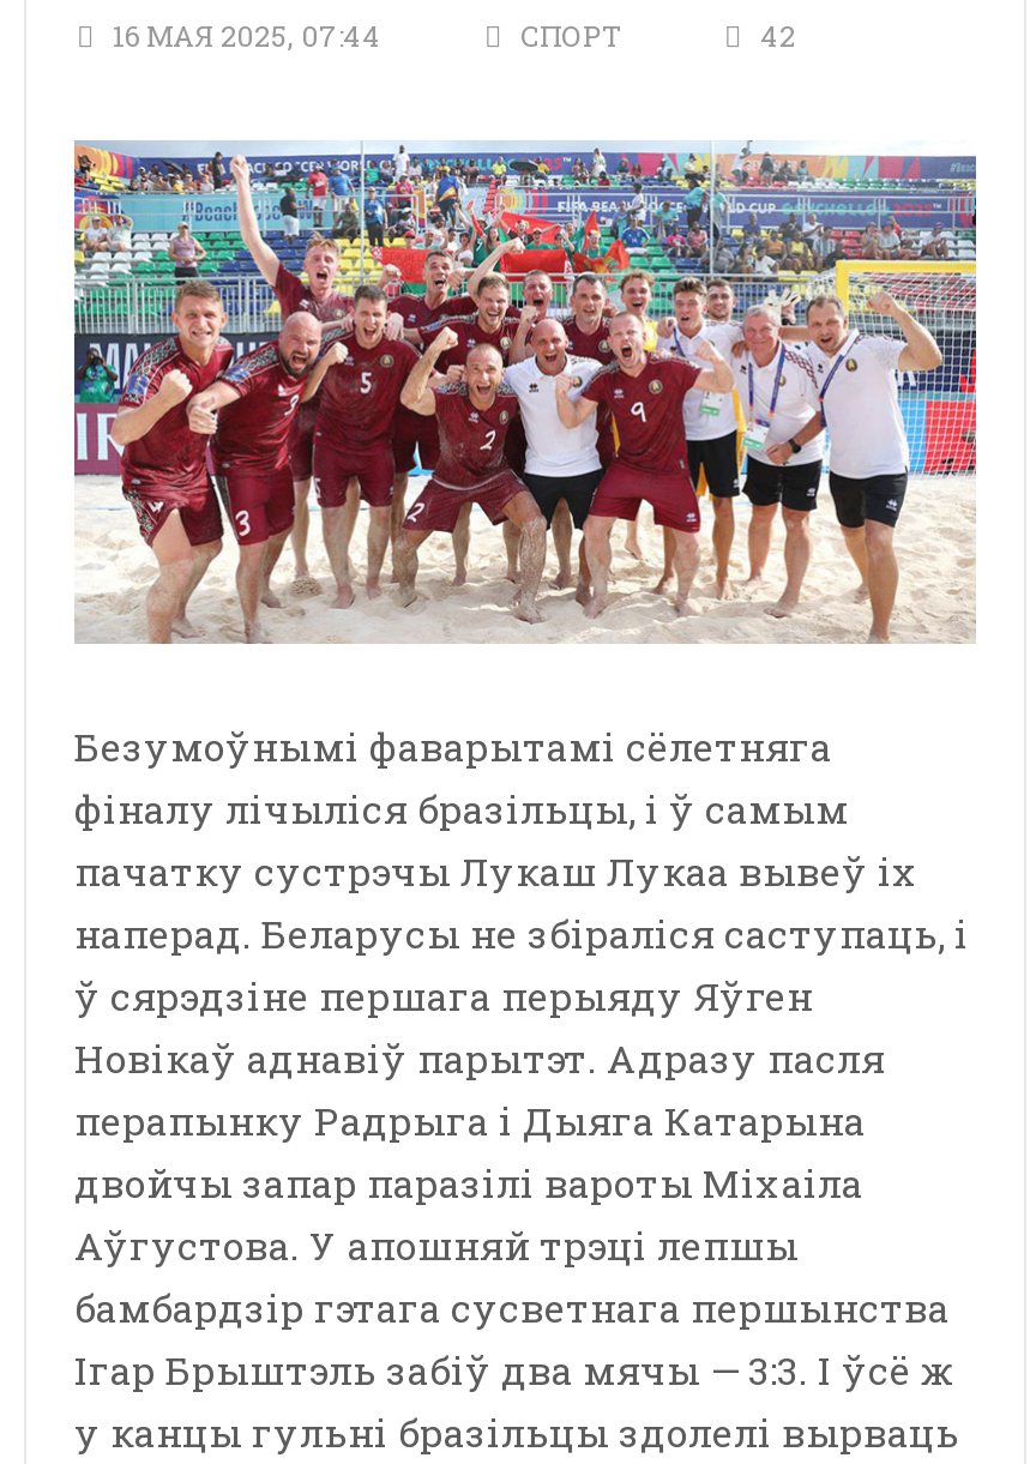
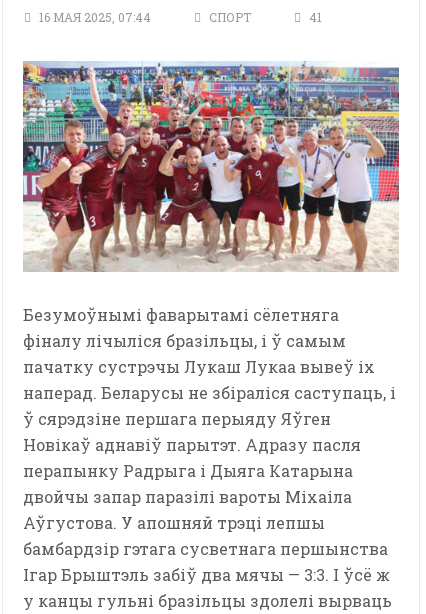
- 42
+ 41
